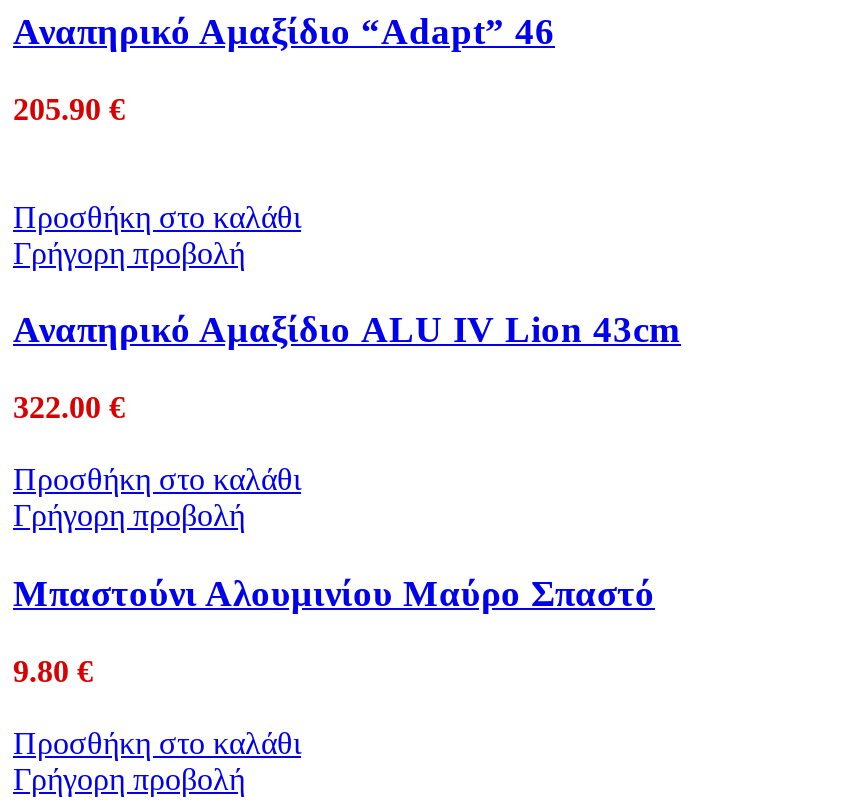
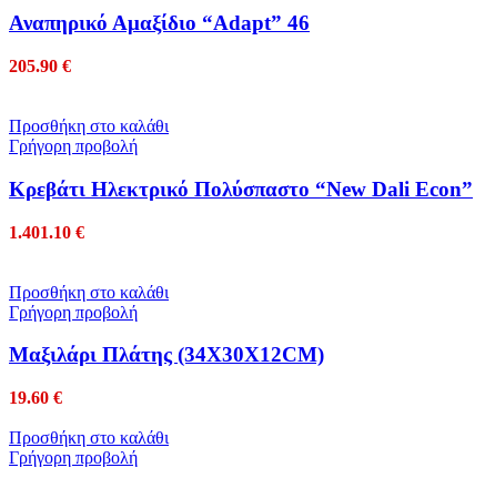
- Αναπηρικό Αμαξίδιο ALU IV Lion 43cm
+ Κρεβάτι Ηλεκτρικό Πολύσπαστο “New Dali Econ”

- 322.00 €
+ 1.401.10 €

- Μπαστούνι Αλουμινίου Μαύρο Σπαστό
+ Μαξιλάρι Πλάτης (34Χ30Χ12CM)

- 9.80 €
+ 19.60 €
